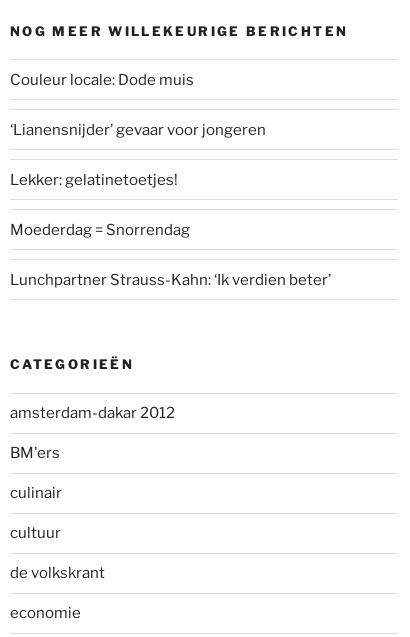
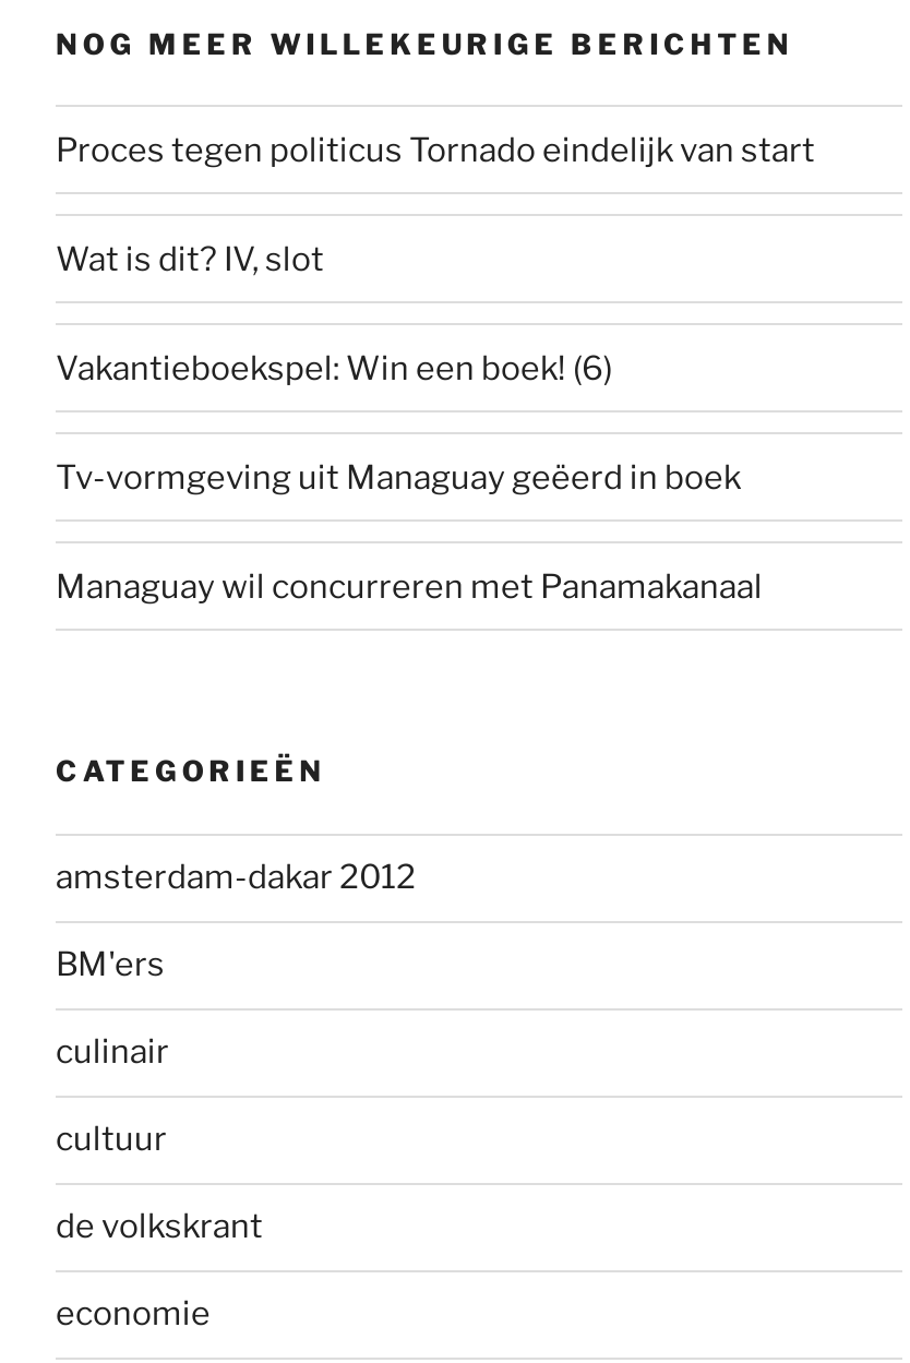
- Couleur locale: Dode muis
+ Proces tegen politicus Tornado eindelijk van start

- ‘Lianensnijder’ gevaar voor jongeren
+ Wat is dit? IV, slot

- Lekker: gelatinetoetjes!
+ Vakantieboekspel: Win een boek! (6)

- Moederdag = Snorrendag
+ Tv-vormgeving uit Managuay geëerd in boek

- Lunchpartner Strauss-Kahn: ‘Ik verdien beter’
+ Managuay wil concurreren met Panamakanaal
